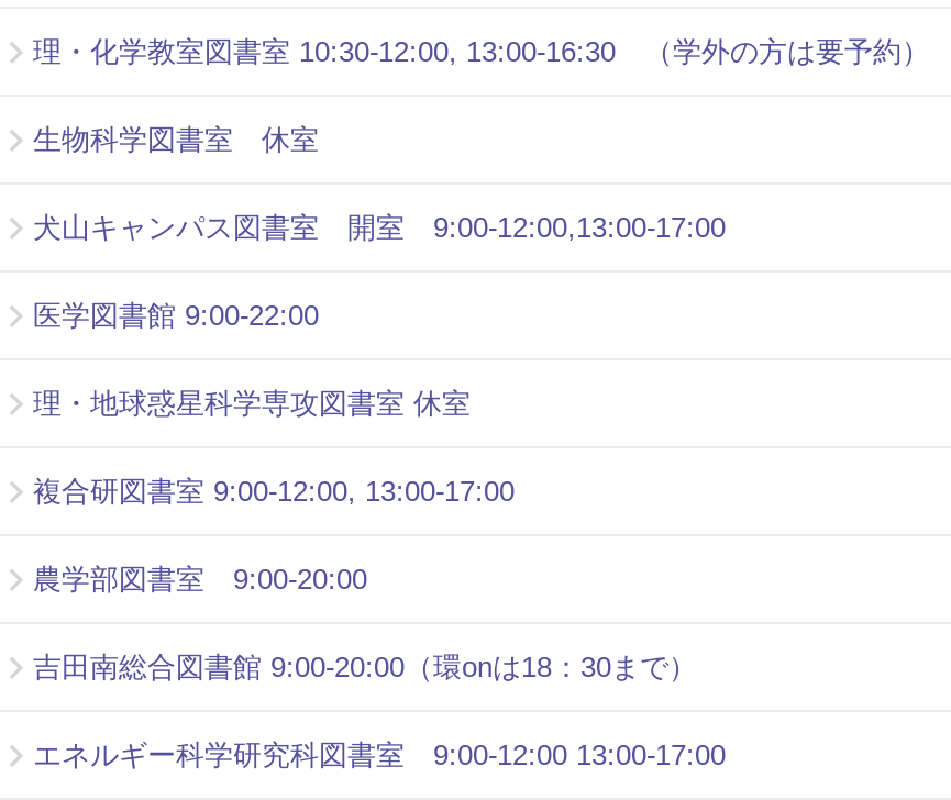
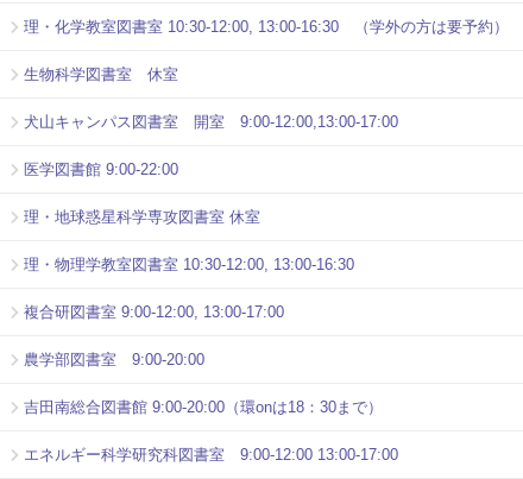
+ 理・物理学教室図書室 10:30-12:00, 13:00-16:30
